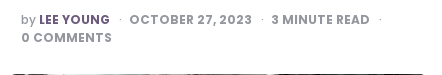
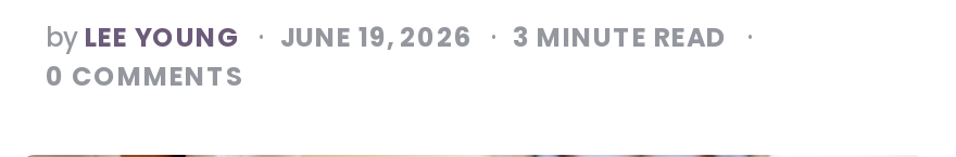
- OCTOBER 27, 2023
+ JUNE 19, 2026
